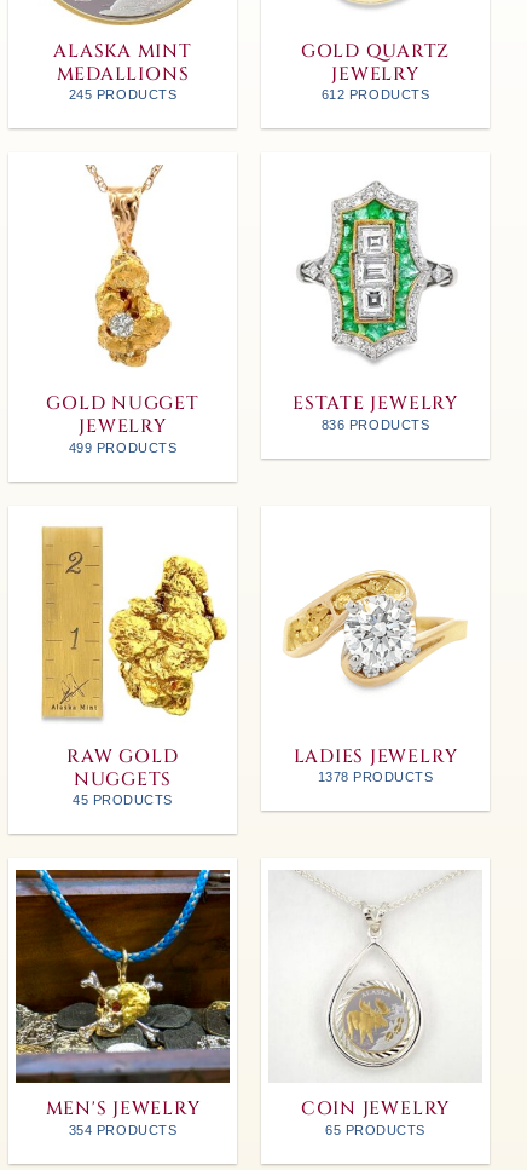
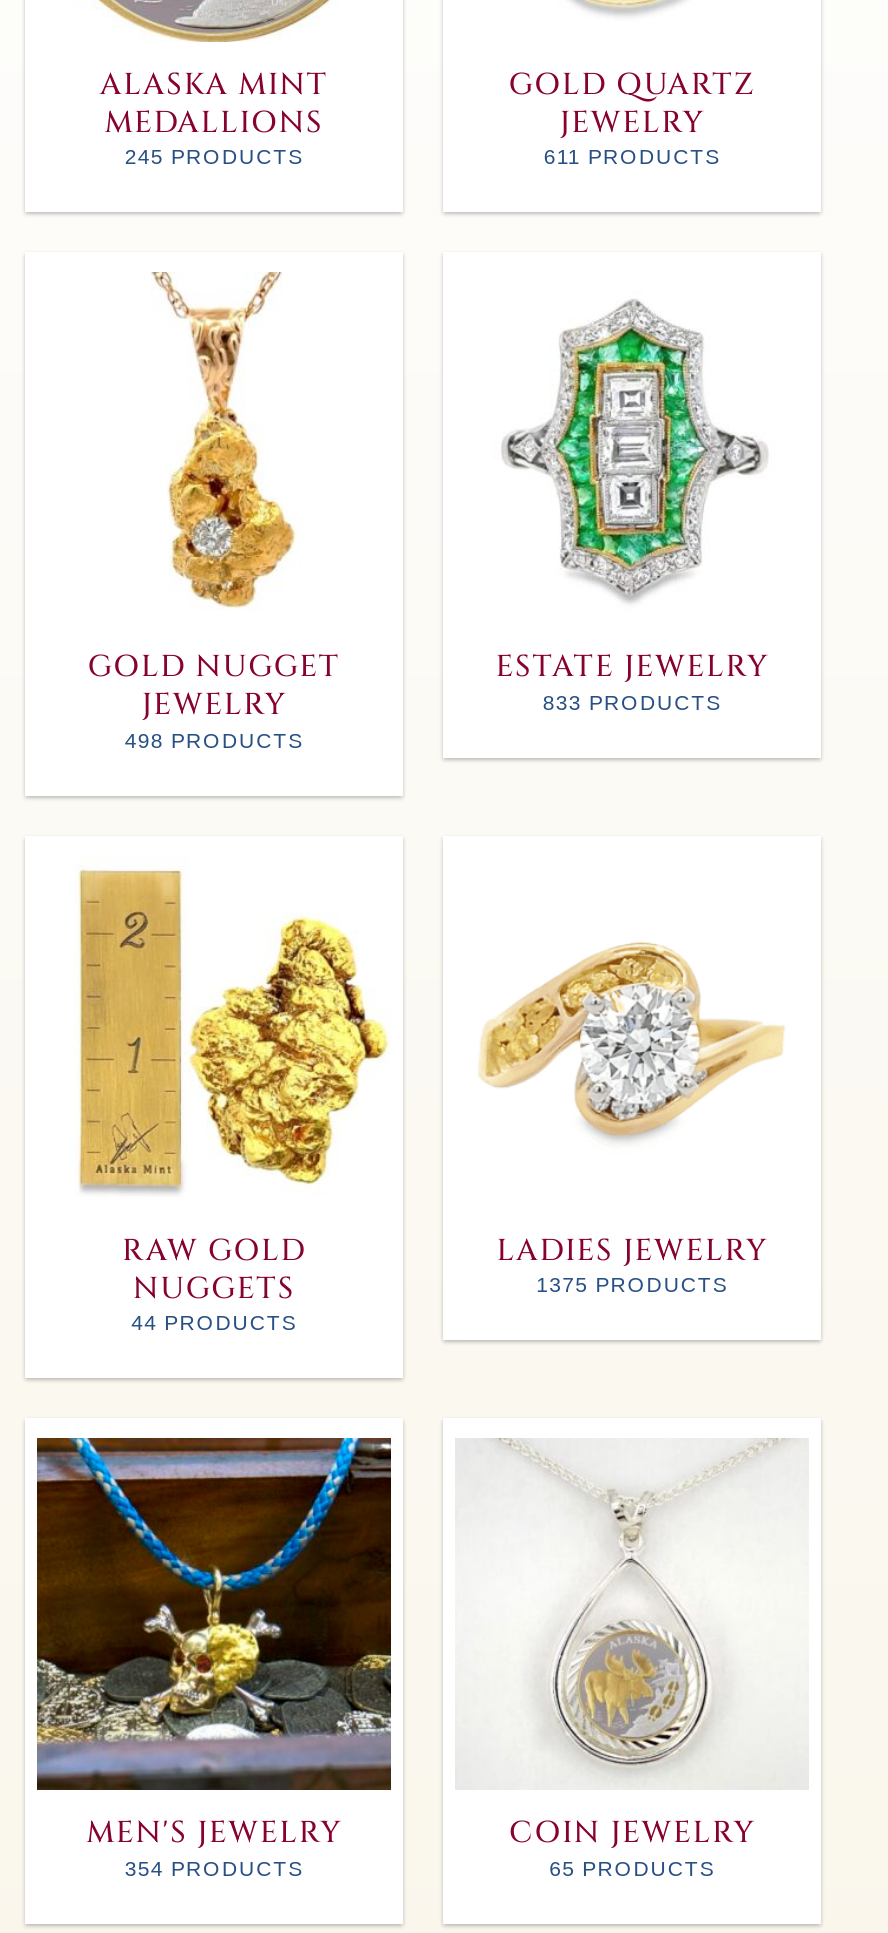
- 612 PRODUCTS
+ 611 PRODUCTS

- 836 PRODUCTS
+ 833 PRODUCTS

- 499 PRODUCTS
+ 498 PRODUCTS

- 1378 PRODUCTS
+ 1375 PRODUCTS

- 45 PRODUCTS
+ 44 PRODUCTS
